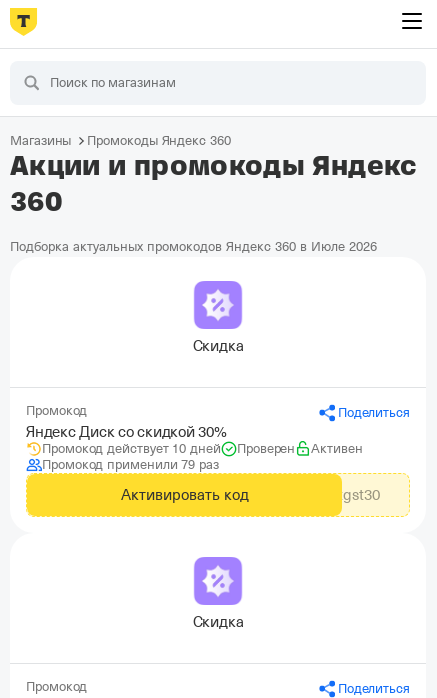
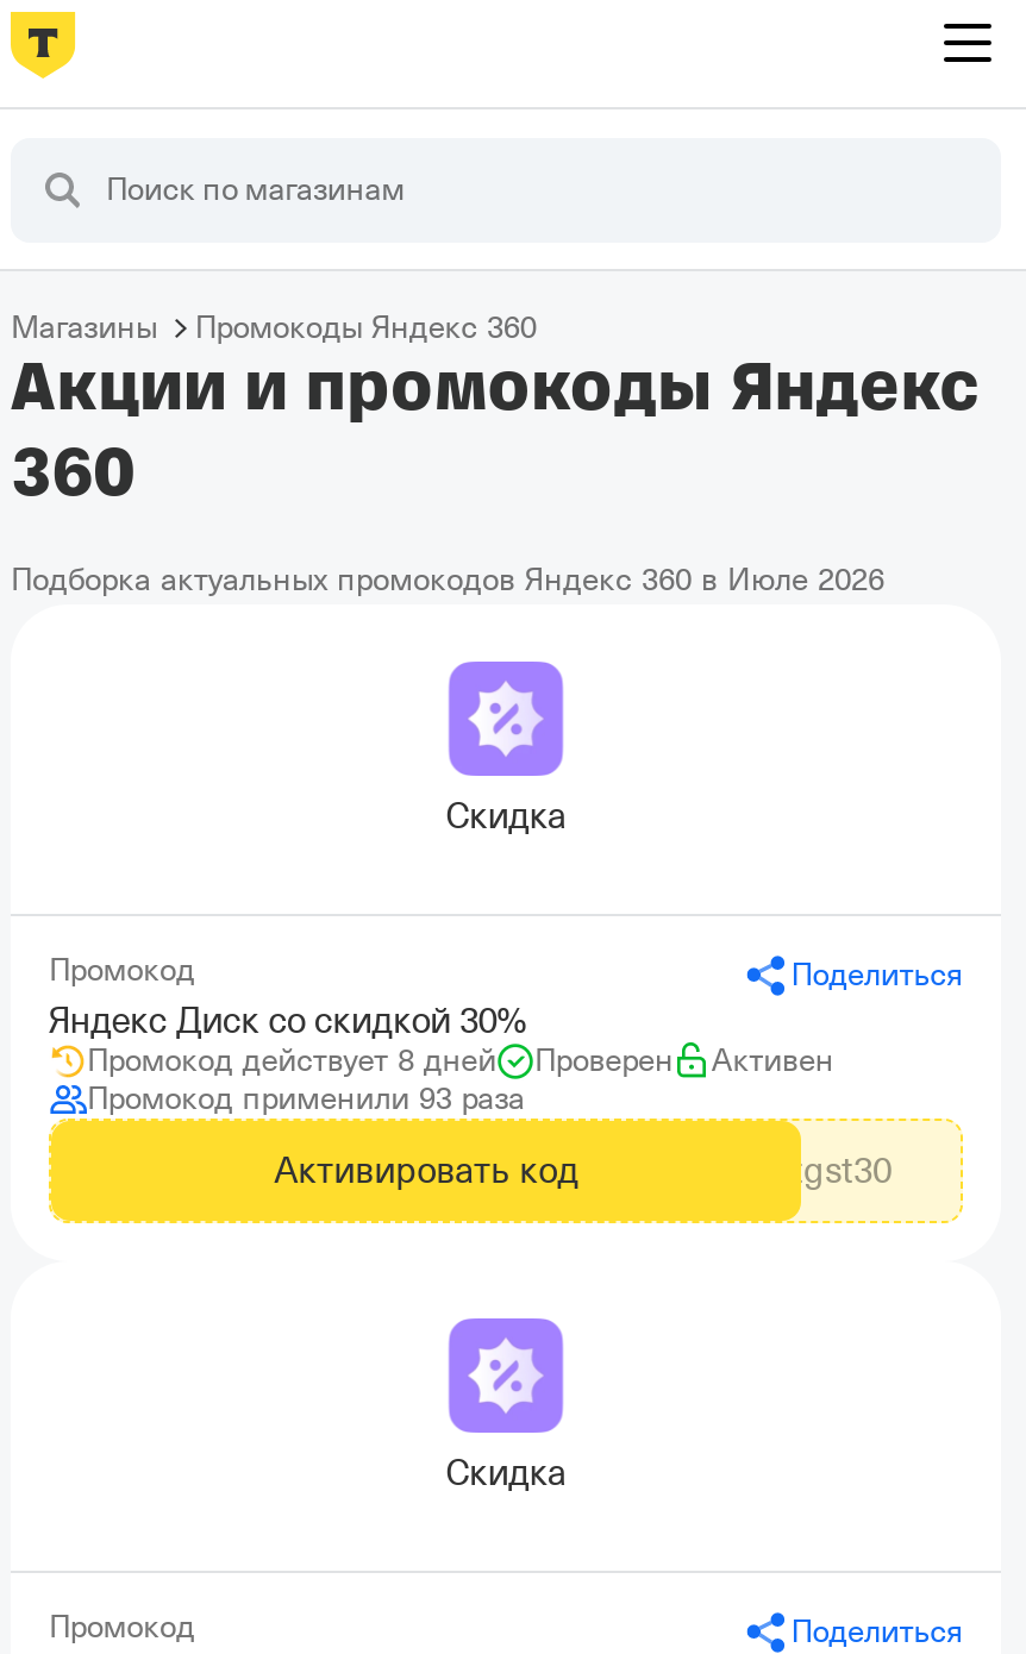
- Промокод действует 10 дней
+ Промокод действует 8 дней

- Промокод применили 79 раз
+ Промокод применили 93 раза
